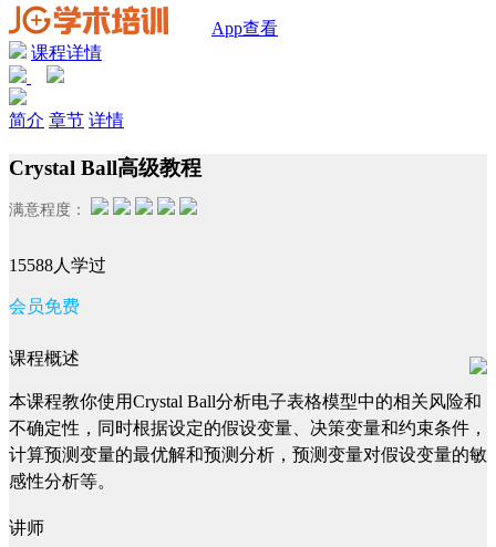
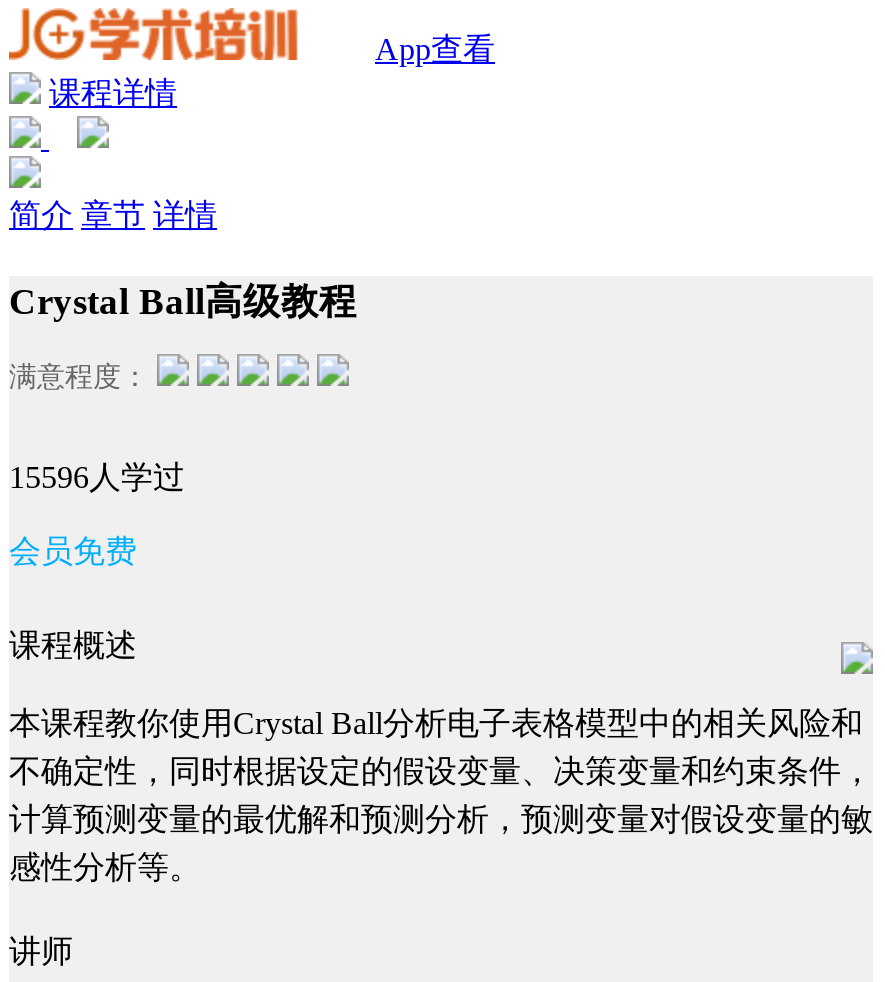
- 15588人学过
+ 15596人学过
